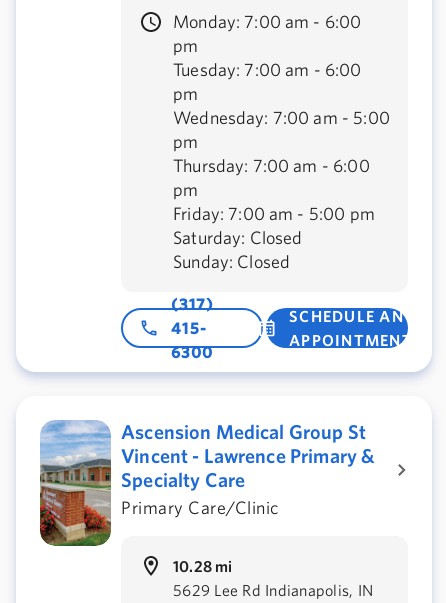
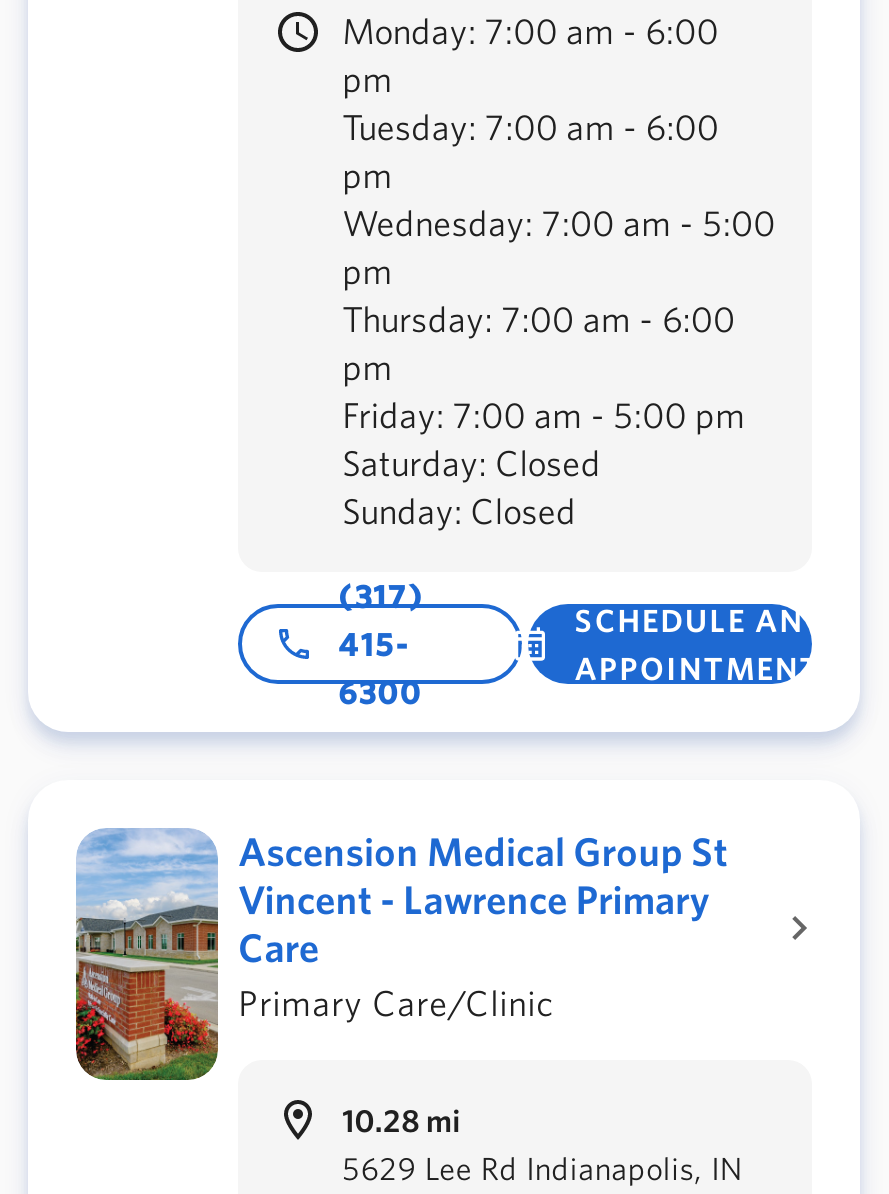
- Vincent - Lawrence Primary &
- Specialty Care
+ Vincent - Lawrence Primary
+ Care
